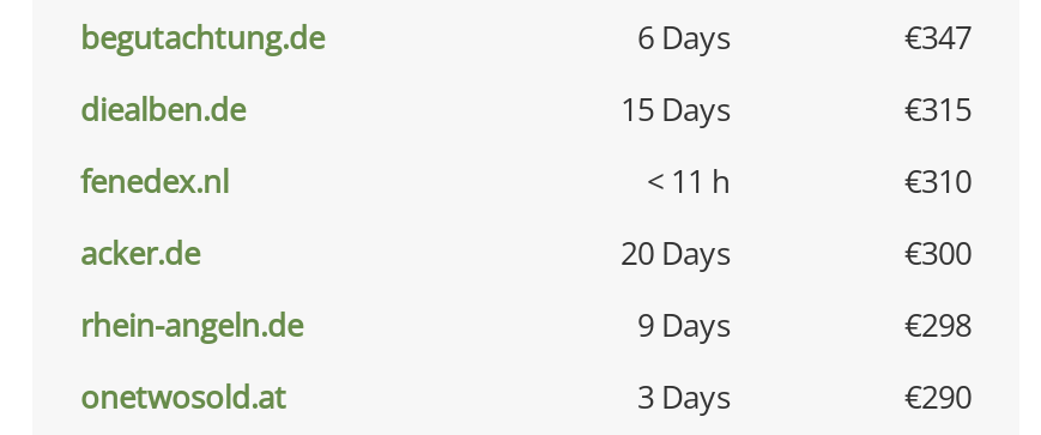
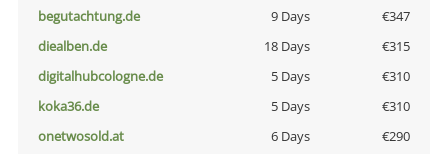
- 6 Days
+ 9 Days

- 15 Days
+ 18 Days

- fenedex.nl
- < 11 h
+ digitalhubcologne.de
+ 5 Days

- acker.de
- 20 Days
- €300
- rhein-angeln.de
- 9 Days
- €298
+ koka36.de
+ 5 Days
+ €310

- 3 Days
+ 6 Days
